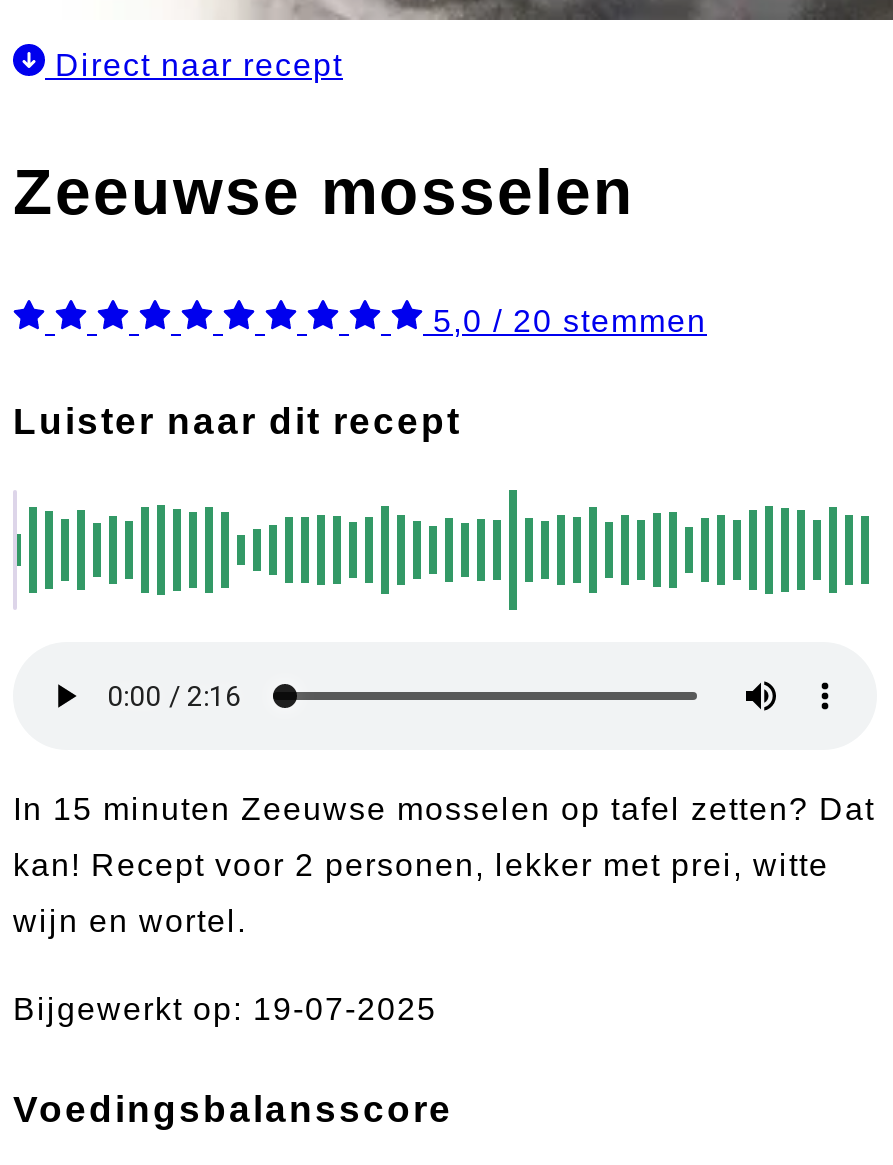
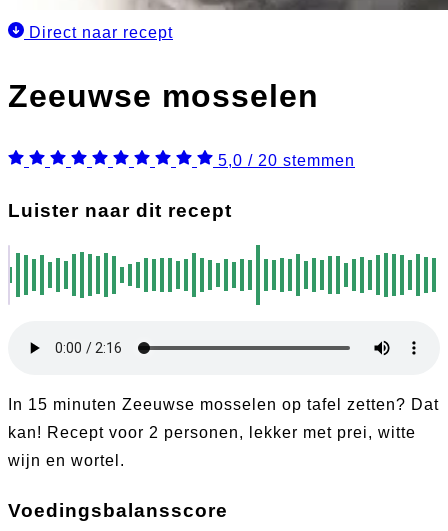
- Bijgewerkt op: 19-07-2025
